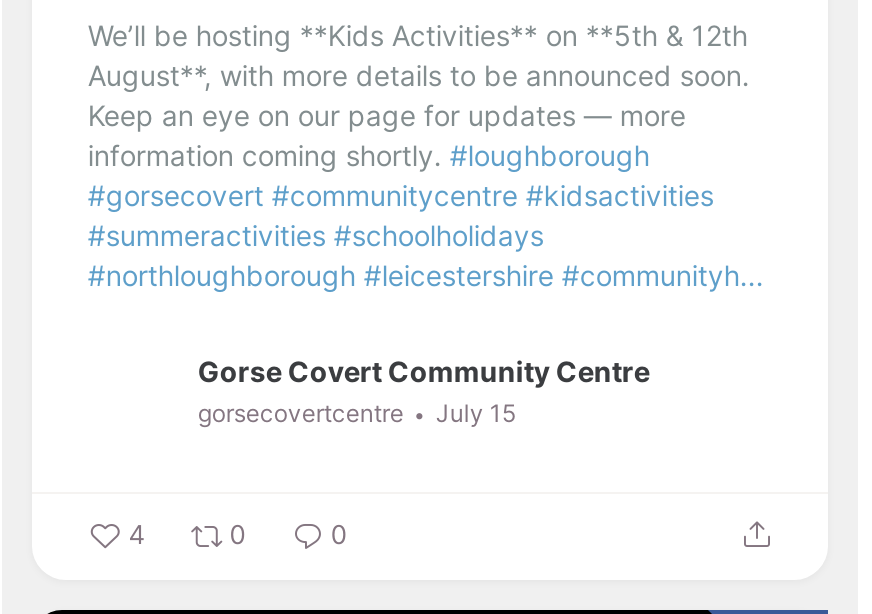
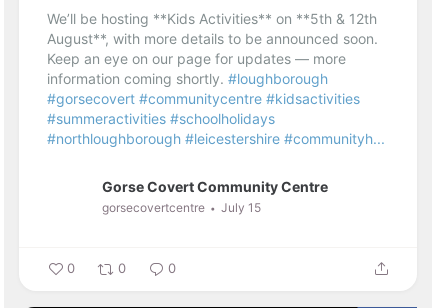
- 4
+ 0
